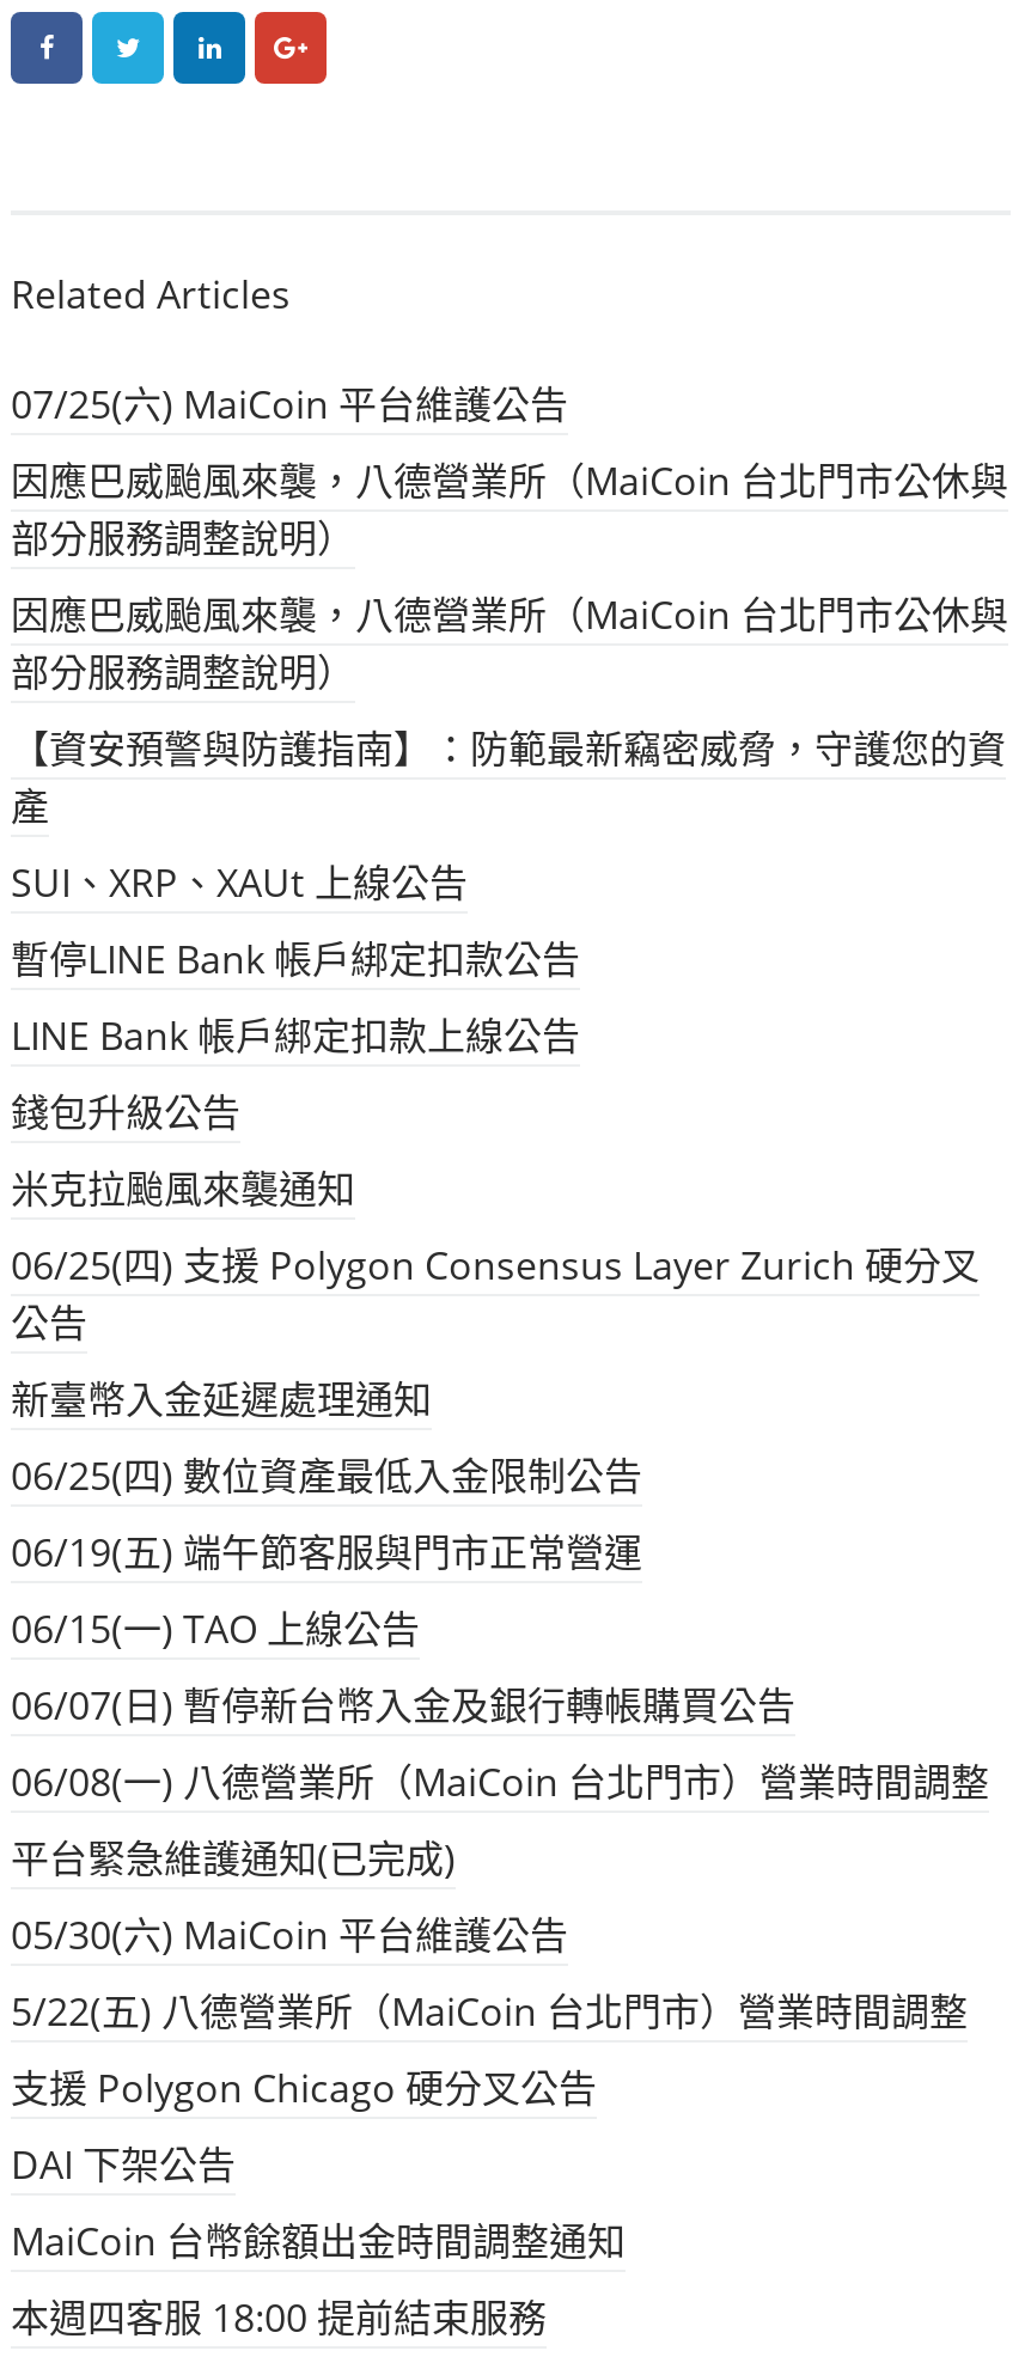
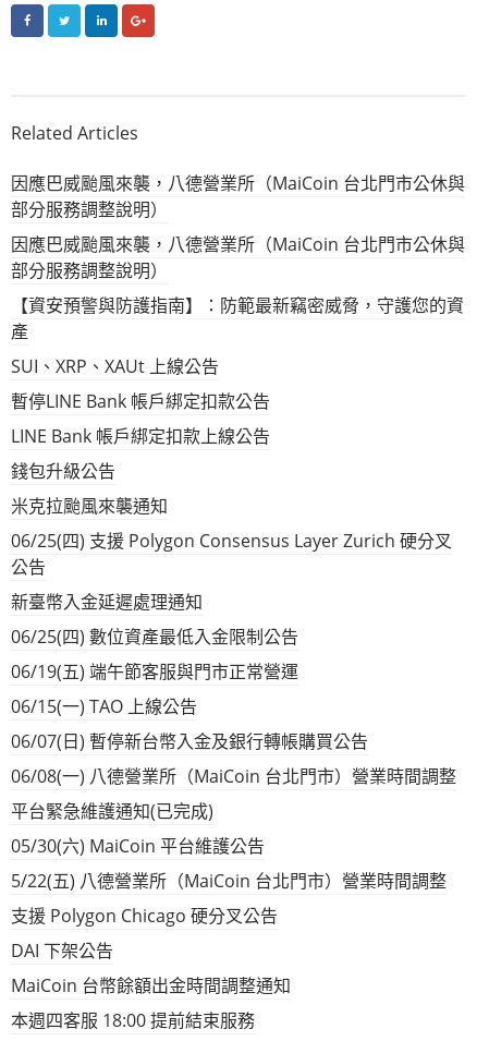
- 07/25(六) MaiCoin 平台維護公告
